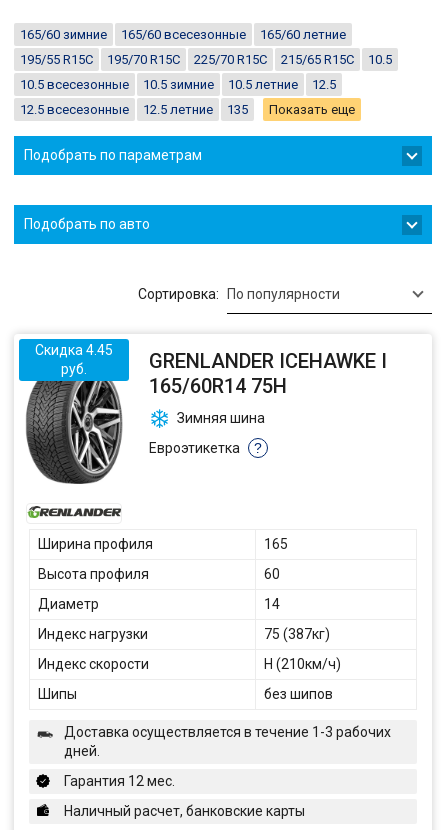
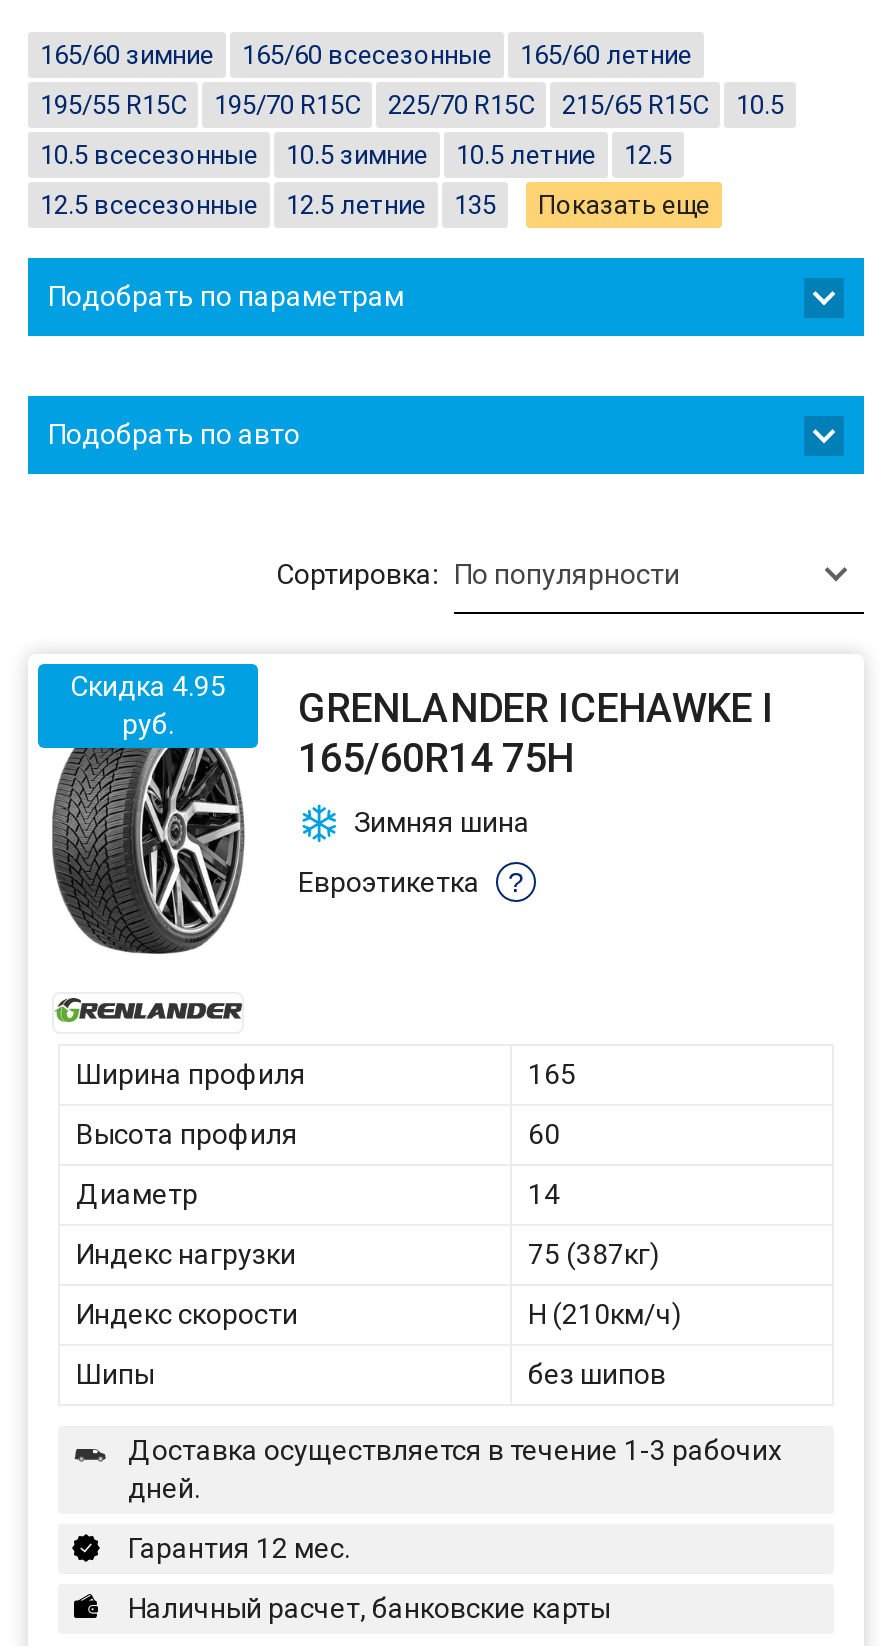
- Скидка 4.45
+ Скидка 4.95
